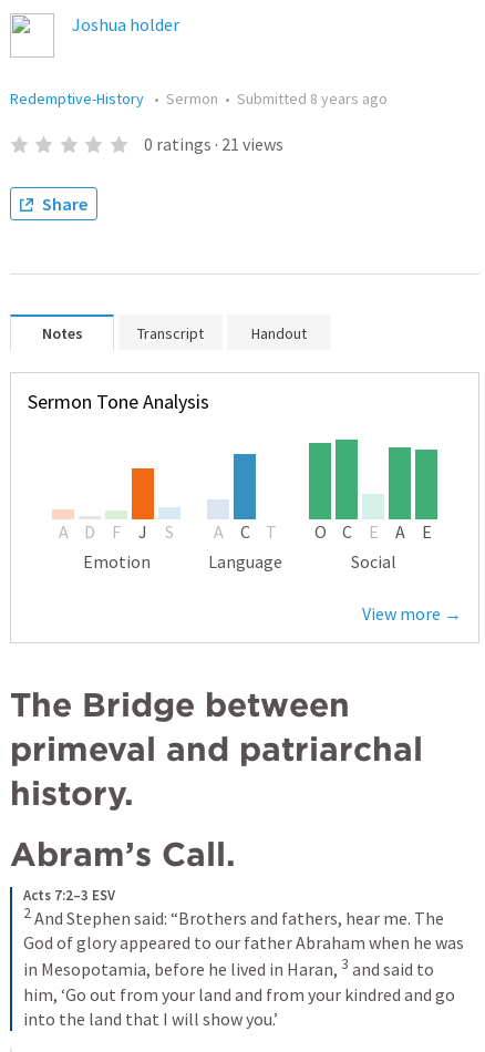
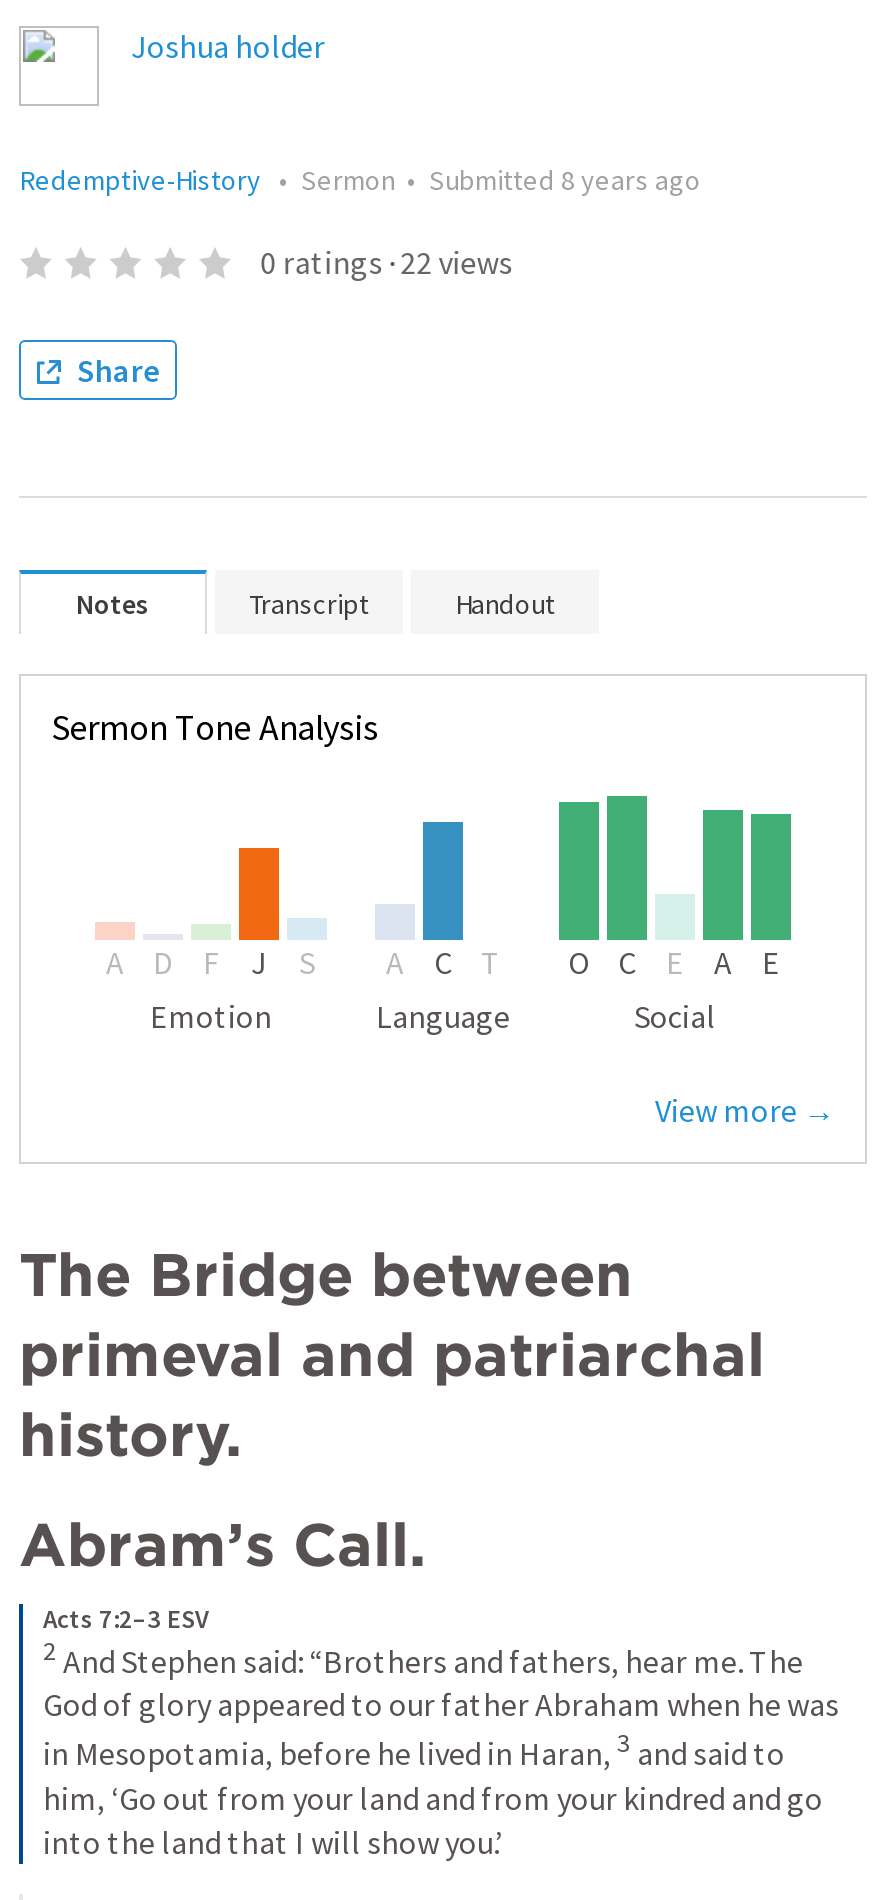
- 0 ratings · 21 views
+ 0 ratings · 22 views
